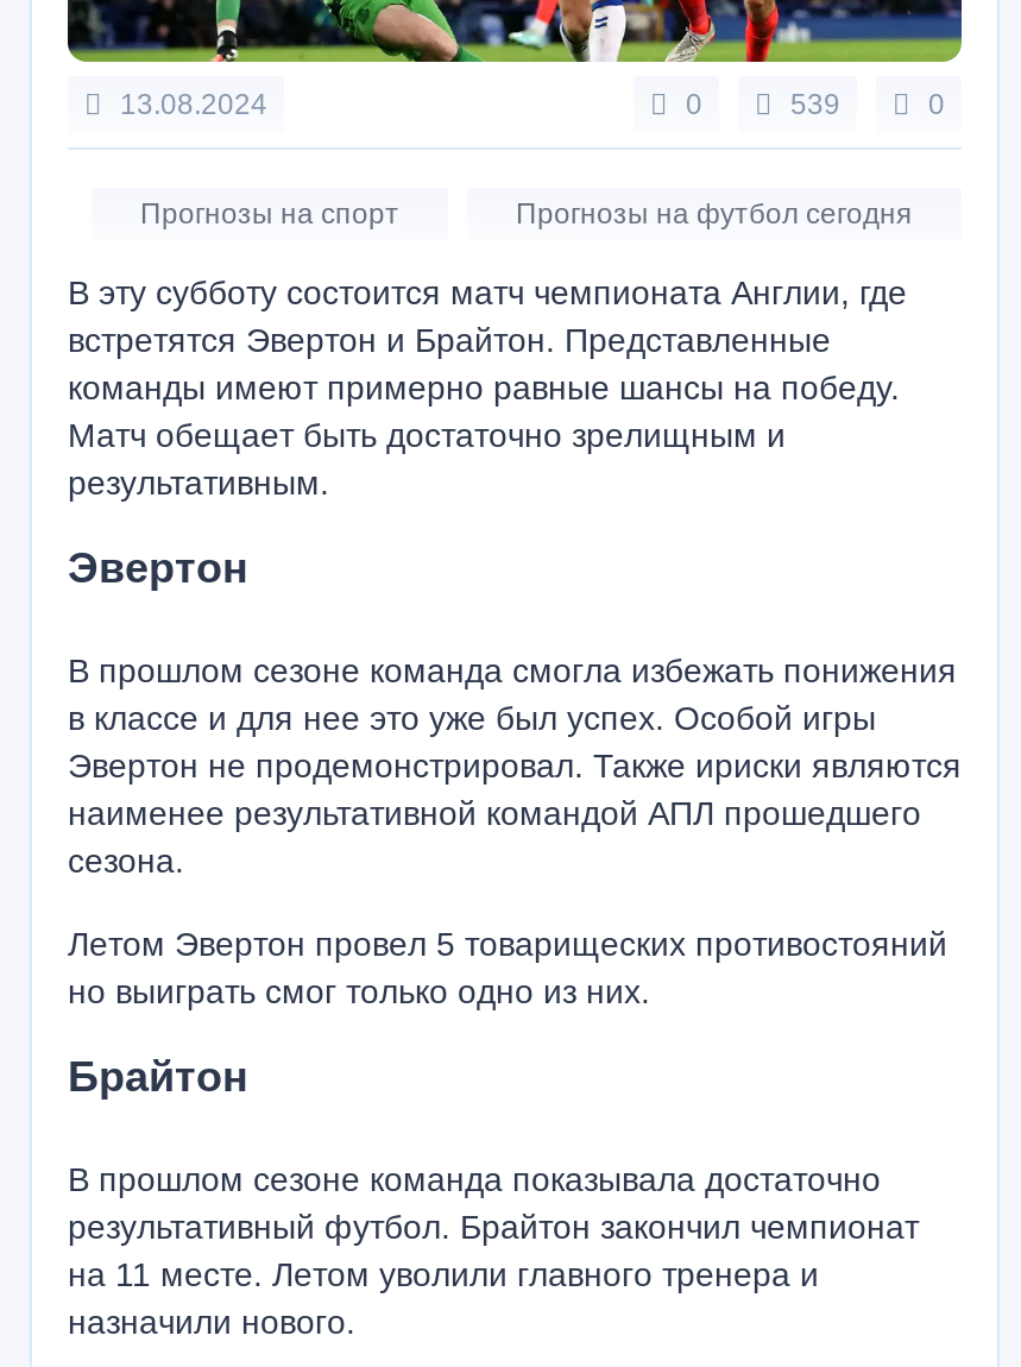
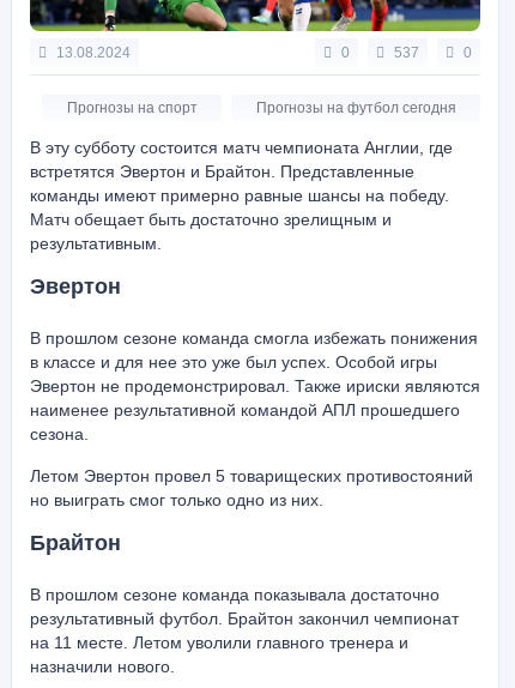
- 539
+ 537
